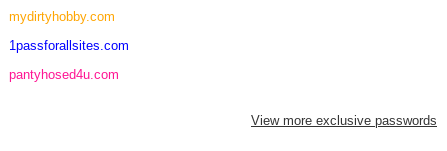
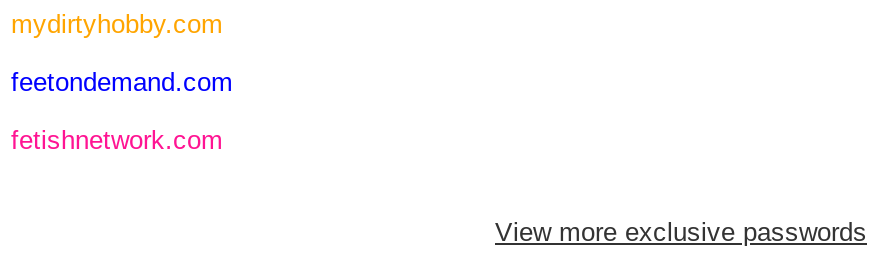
- 1passforallsites.com
+ feetondemand.com

- pantyhosed4u.com
+ fetishnetwork.com
